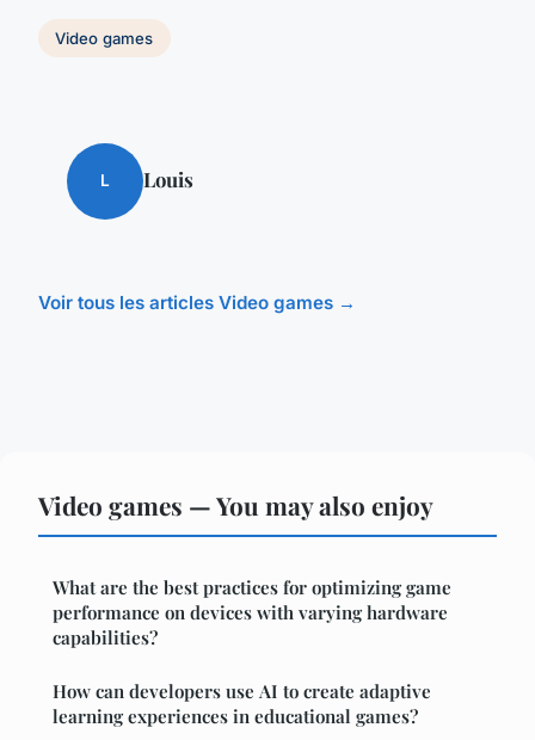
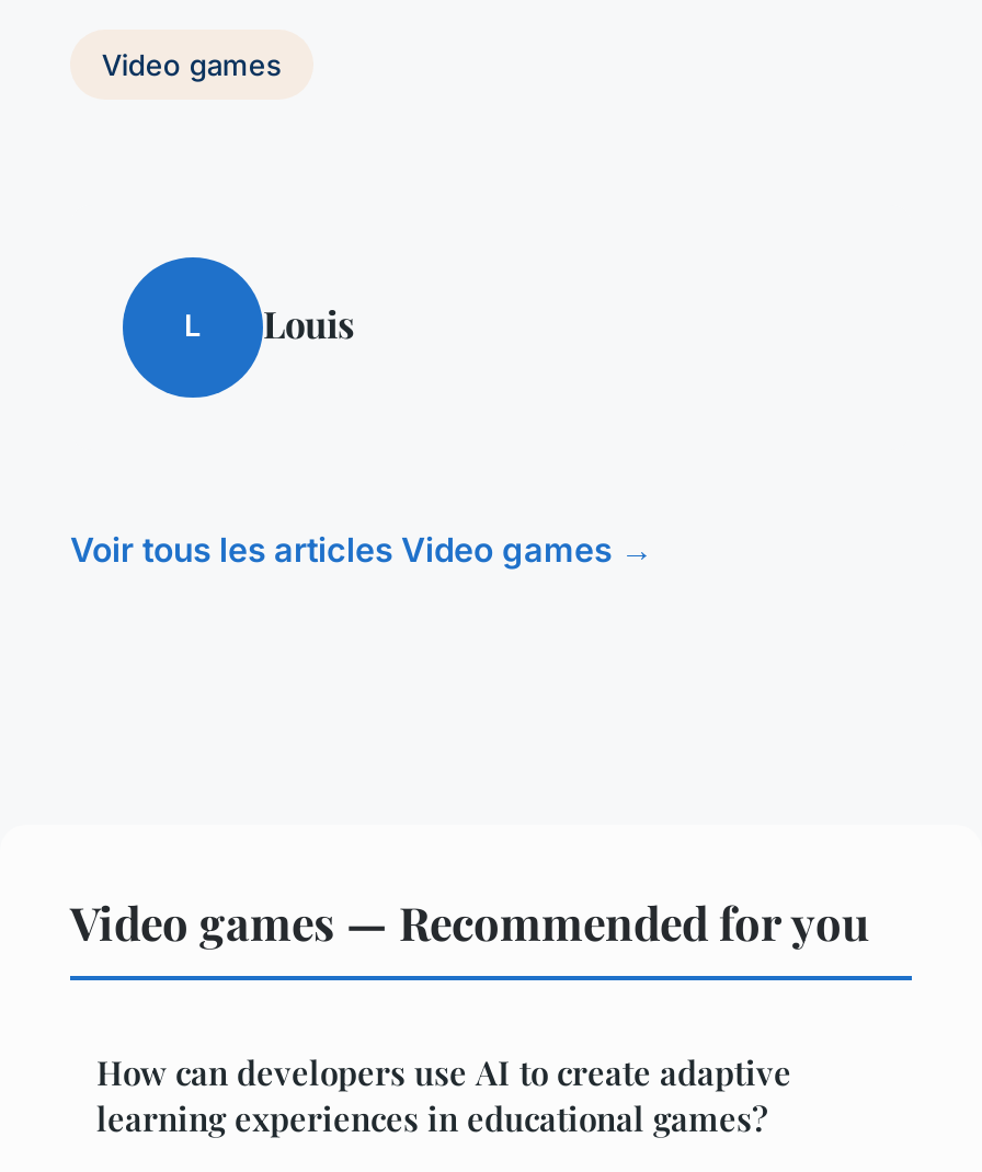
- Video games — You may also enjoy
- What are the best practices for optimizing game
- performance on devices with varying hardware
- capabilities?
+ Video games — Recommended for you
